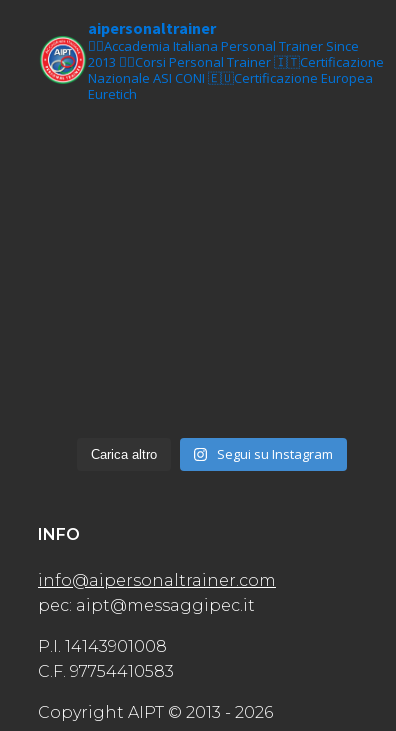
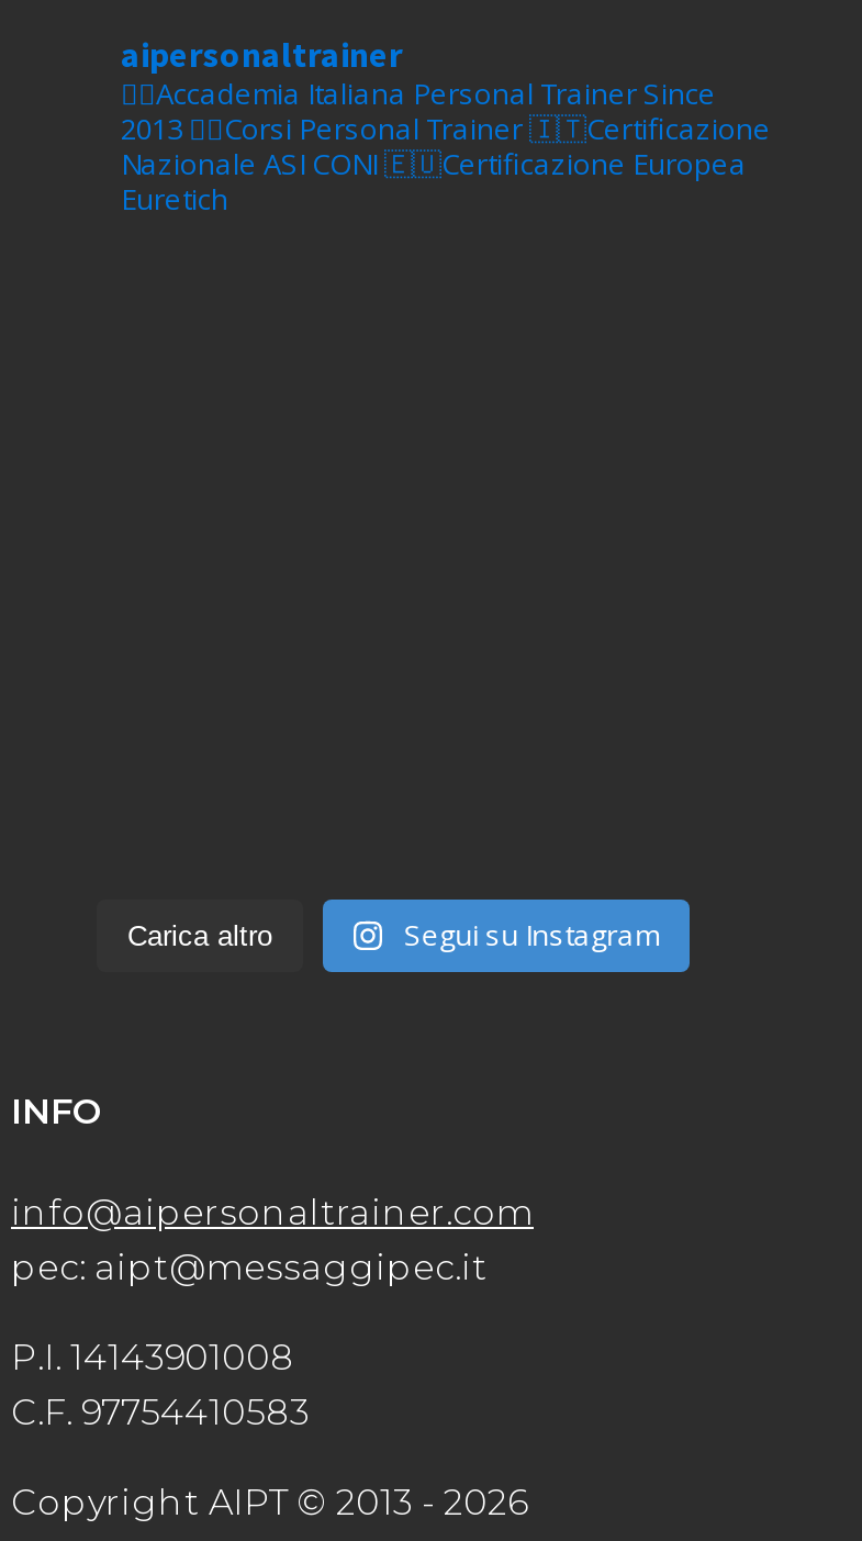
- [image]
